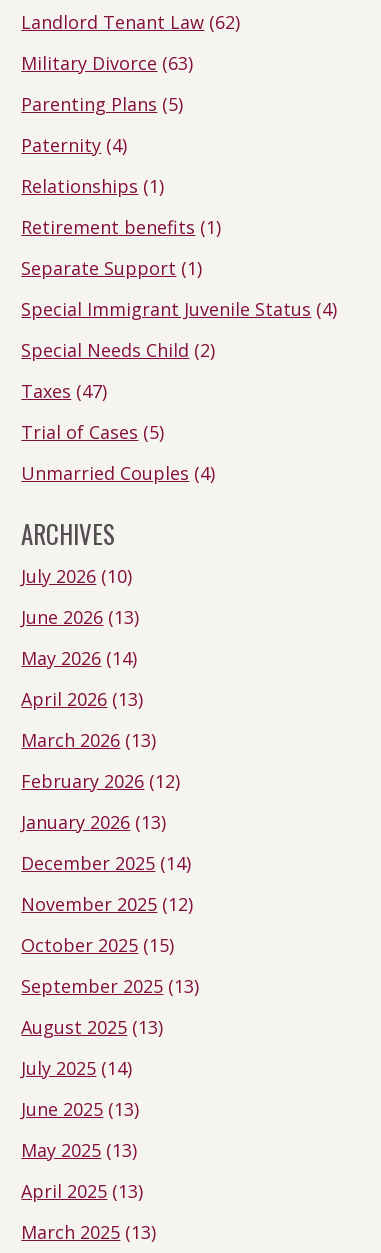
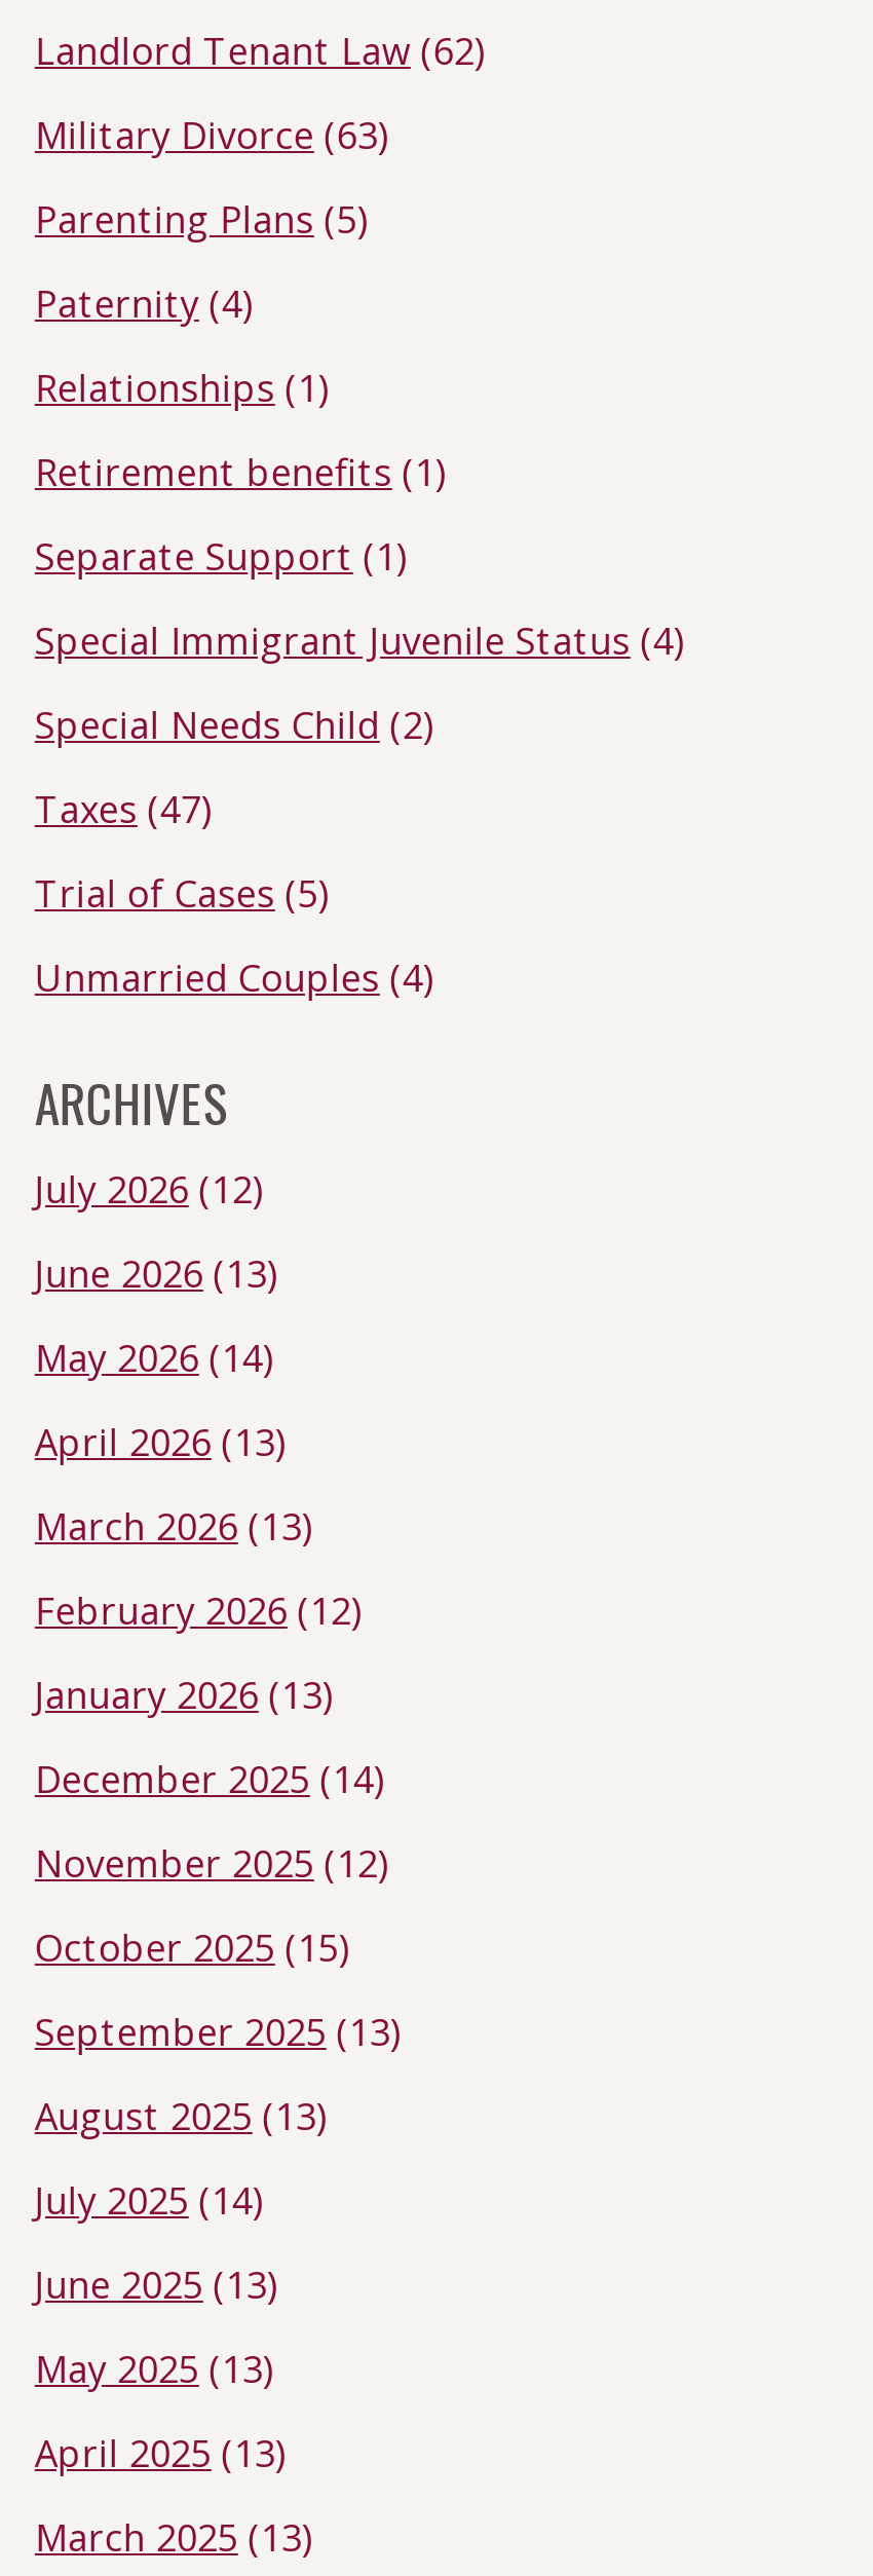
- July 2026 (10)
+ July 2026 (12)
